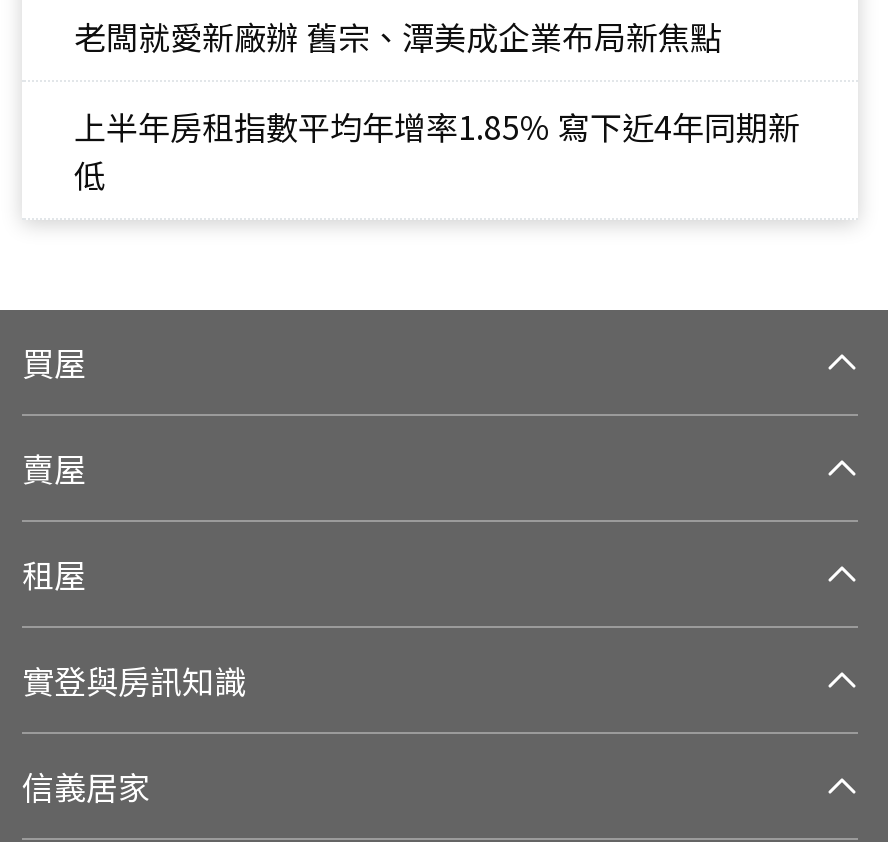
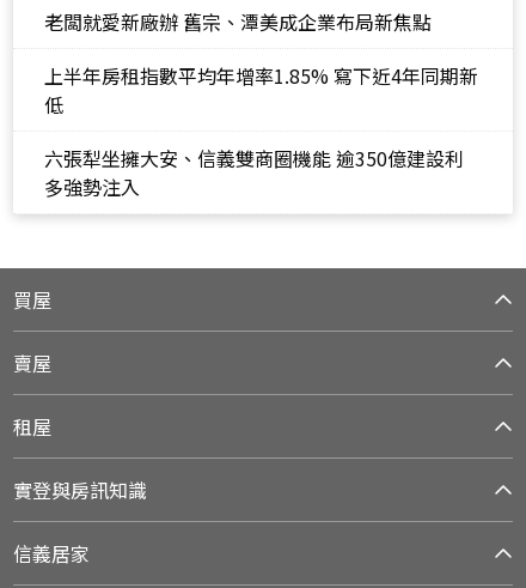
+ 六張犁坐擁大安、信義雙商圈機能 逾350億建設利
+ 多強勢注入
